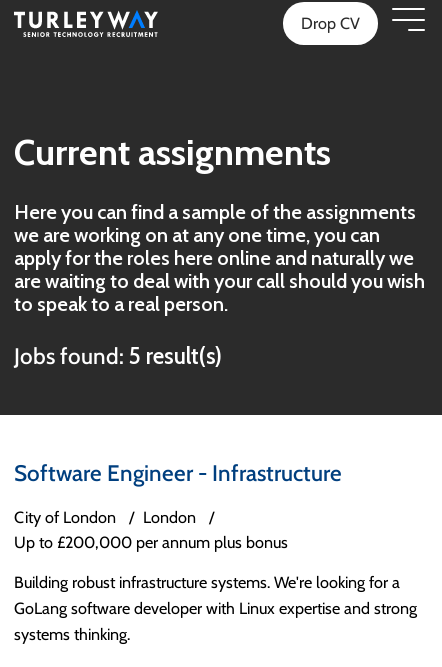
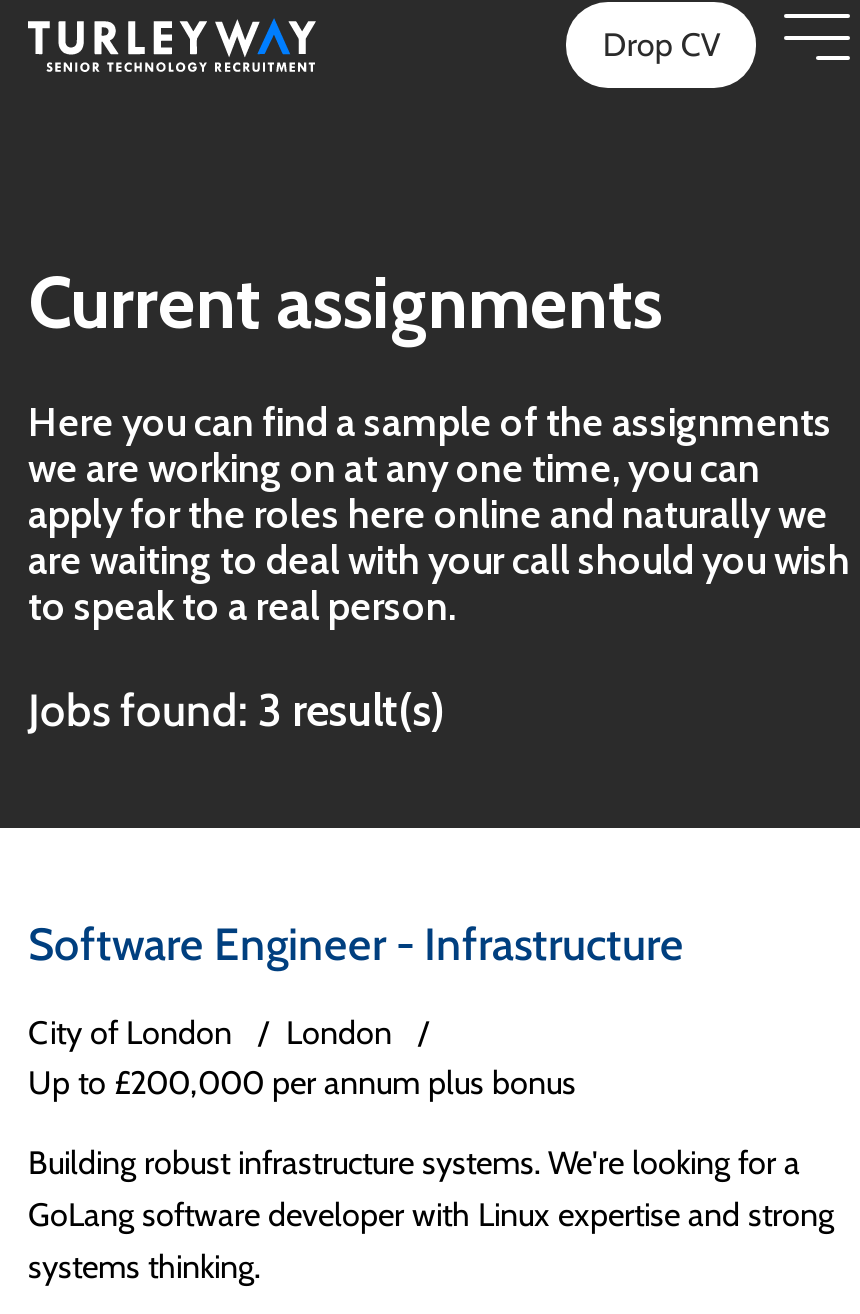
- Jobs found: 5 result(s)
+ Jobs found: 3 result(s)
